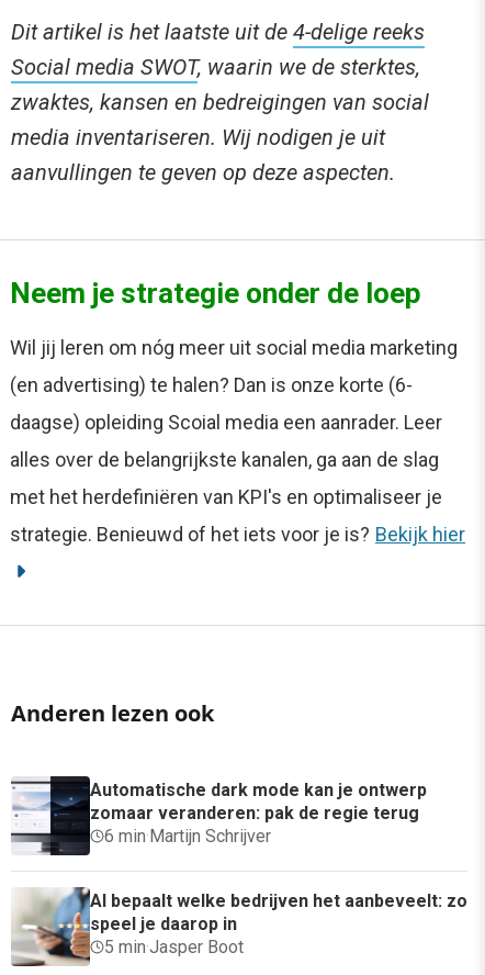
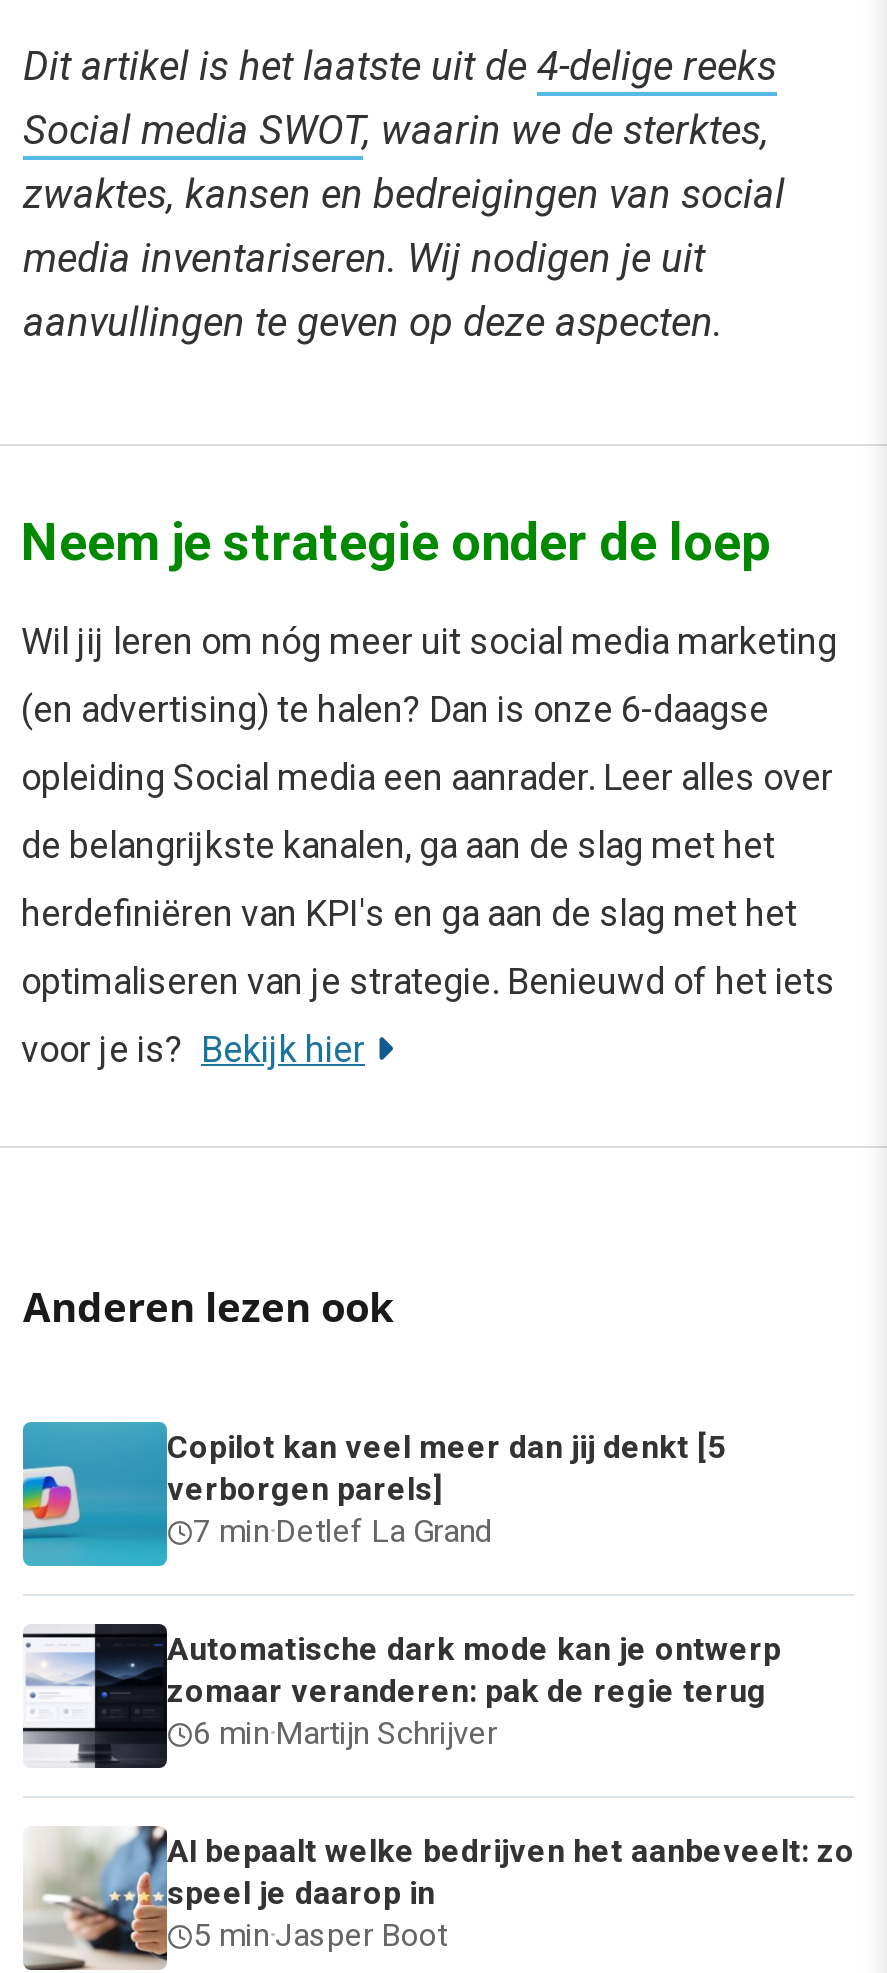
- (en advertising) te halen? Dan is onze korte (6-
- daagse) opleiding Scoial media een aanrader. Leer
- alles over de belangrijkste kanalen, ga aan de slag
- met het herdefiniëren van KPI's en optimaliseer je
- strategie. Benieuwd of het iets voor je is? Bekijk hier
+ (en advertising) te halen? Dan is onze 6-daagse
+ opleiding Social media een aanrader. Leer alles over
+ de belangrijkste kanalen, ga aan de slag met het
+ herdefiniëren van KPI's en ga aan de slag met het
+ optimaliseren van je strategie. Benieuwd of het iets
+ voor je is? Bekijk hier

+ [image]
+ Copilot kan veel meer dan jij denkt [5
+ verborgen parels]
+ 7 min·Detlef La Grand
